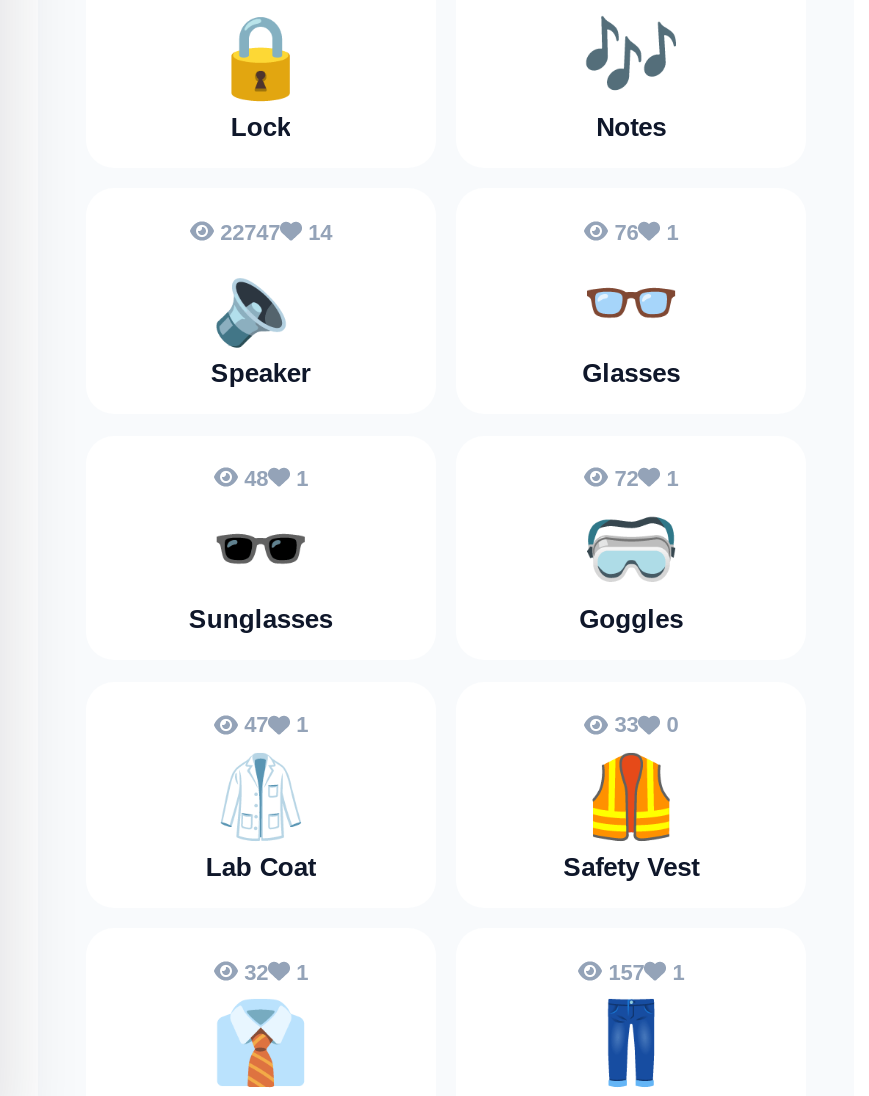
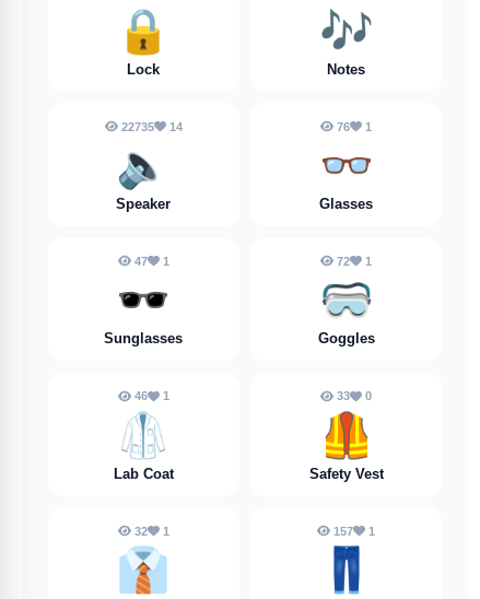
- 22747 14
+ 22735 14

- 48 1
+ 47 1

- 47 1
+ 46 1
